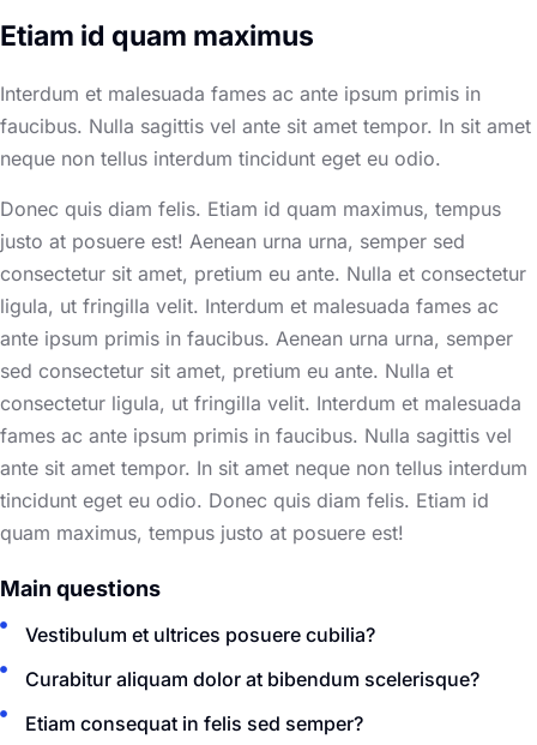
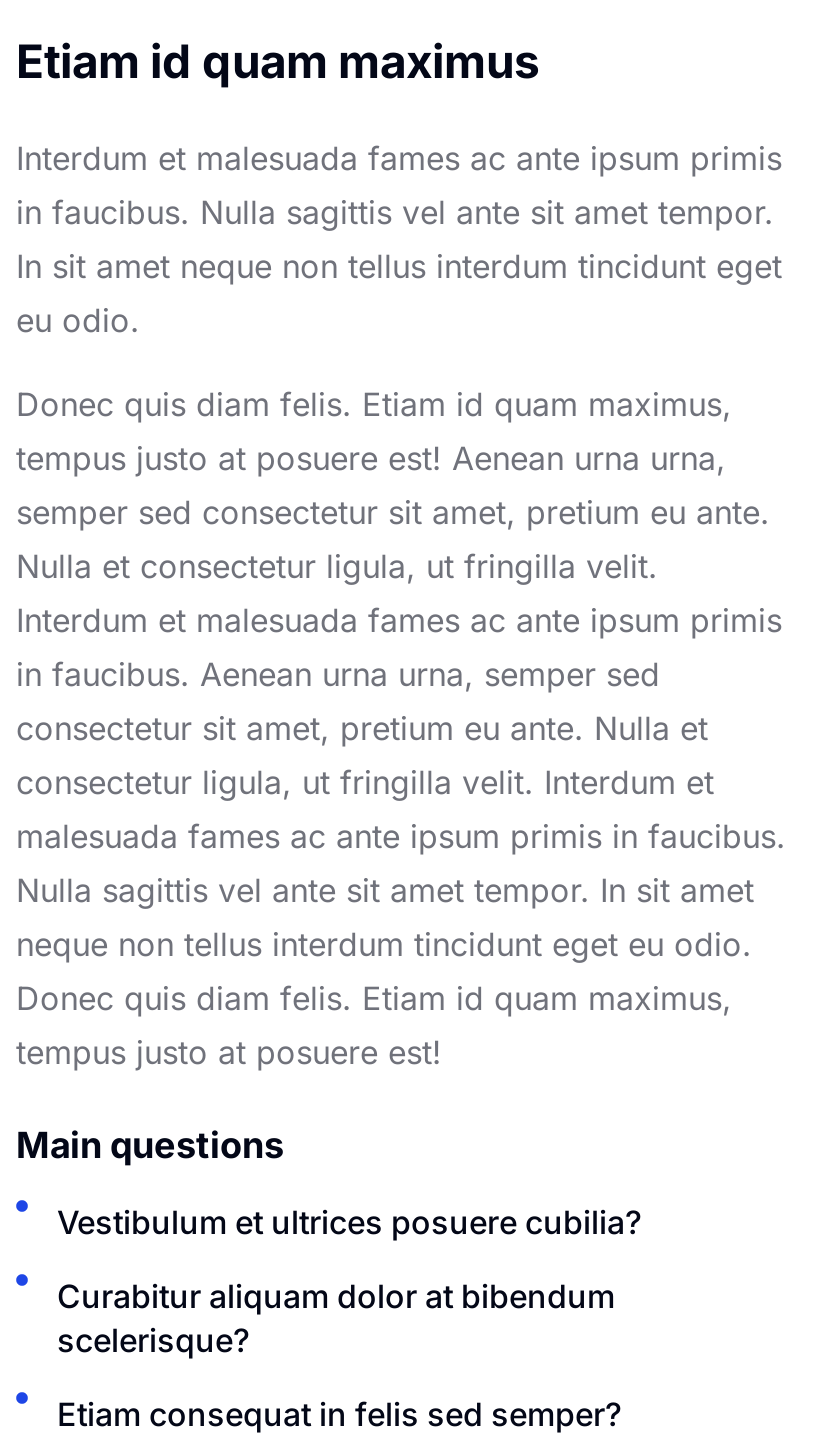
- Interdum et malesuada fames ac ante ipsum primis in
- faucibus. Nulla sagittis vel ante sit amet tempor. In sit amet
+ Interdum et malesuada fames ac ante ipsum primis
+ in faucibus. Nulla sagittis vel ante sit amet tempor.
+ In sit amet neque non tellus interdum tincidunt eget
+ eu odio.
+ Donec quis diam felis. Etiam id quam maximus,
+ tempus justo at posuere est! Aenean urna urna,
+ semper sed consectetur sit amet, pretium eu ante.
+ Nulla et consectetur ligula, ut fringilla velit.
+ Interdum et malesuada fames ac ante ipsum primis
+ in faucibus. Aenean urna urna, semper sed
+ consectetur sit amet, pretium eu ante. Nulla et
+ consectetur ligula, ut fringilla velit. Interdum et
+ malesuada fames ac ante ipsum primis in faucibus.
+ Nulla sagittis vel ante sit amet tempor. In sit amet

moved down: neque non tellus interdum tincidunt eget eu odio.

- Donec quis diam felis. Etiam id quam maximus, tempus
- justo at posuere est! Aenean urna urna, semper sed
- consectetur sit amet, pretium eu ante. Nulla et consectetur
- ligula, ut fringilla velit. Interdum et malesuada fames ac
- ante ipsum primis in faucibus. Aenean urna urna, semper
- sed consectetur sit amet, pretium eu ante. Nulla et
- consectetur ligula, ut fringilla velit. Interdum et malesuada
- fames ac ante ipsum primis in faucibus. Nulla sagittis vel
- ante sit amet tempor. In sit amet neque non tellus interdum
- tincidunt eget eu odio. Donec quis diam felis. Etiam id
- quam maximus, tempus justo at posuere est!
+ Donec quis diam felis. Etiam id quam maximus,
+ tempus justo at posuere est!
